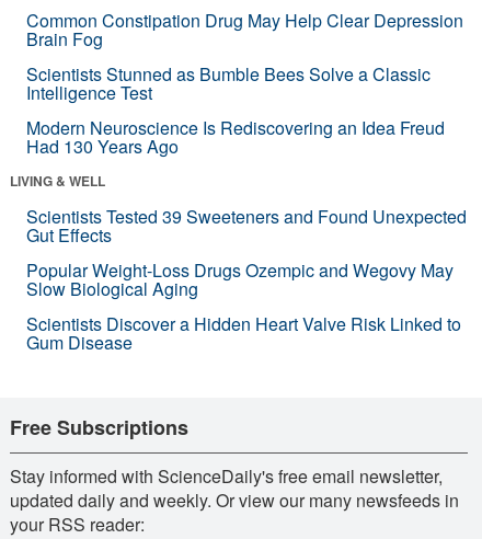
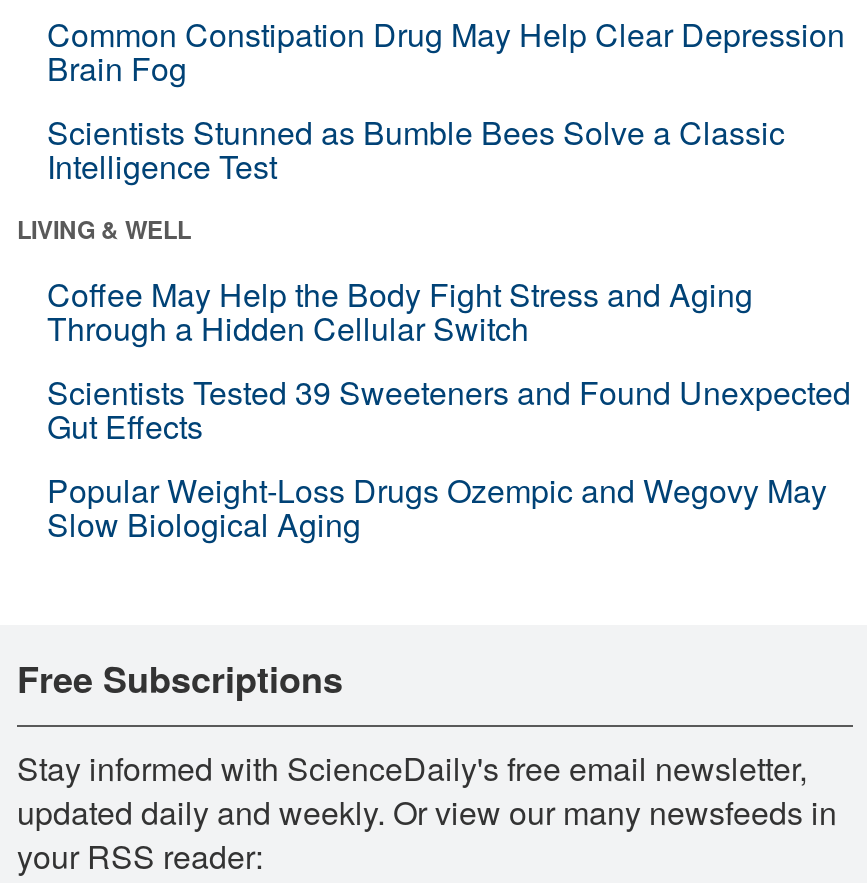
- Modern Neuroscience Is Rediscovering an Idea Freud
- Had 130 Years Ago

+ Coffee May Help the Body Fight Stress and Aging
+ Through a Hidden Cellular Switch

- Scientists Discover a Hidden Heart Valve Risk Linked to
- Gum Disease
